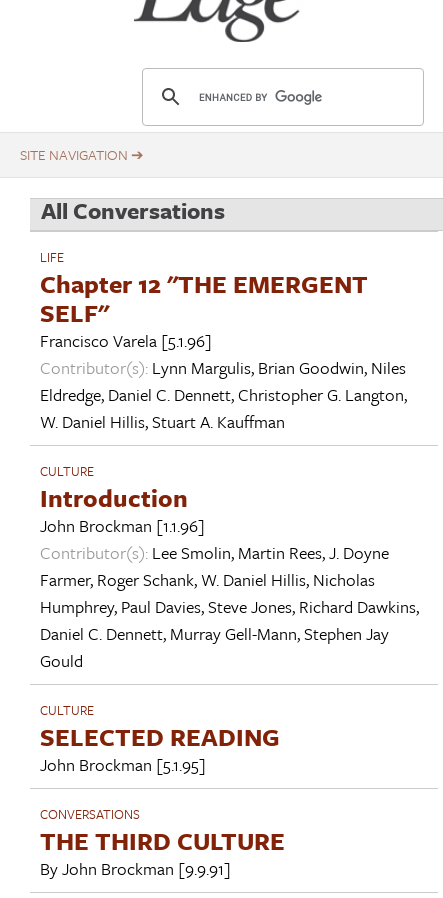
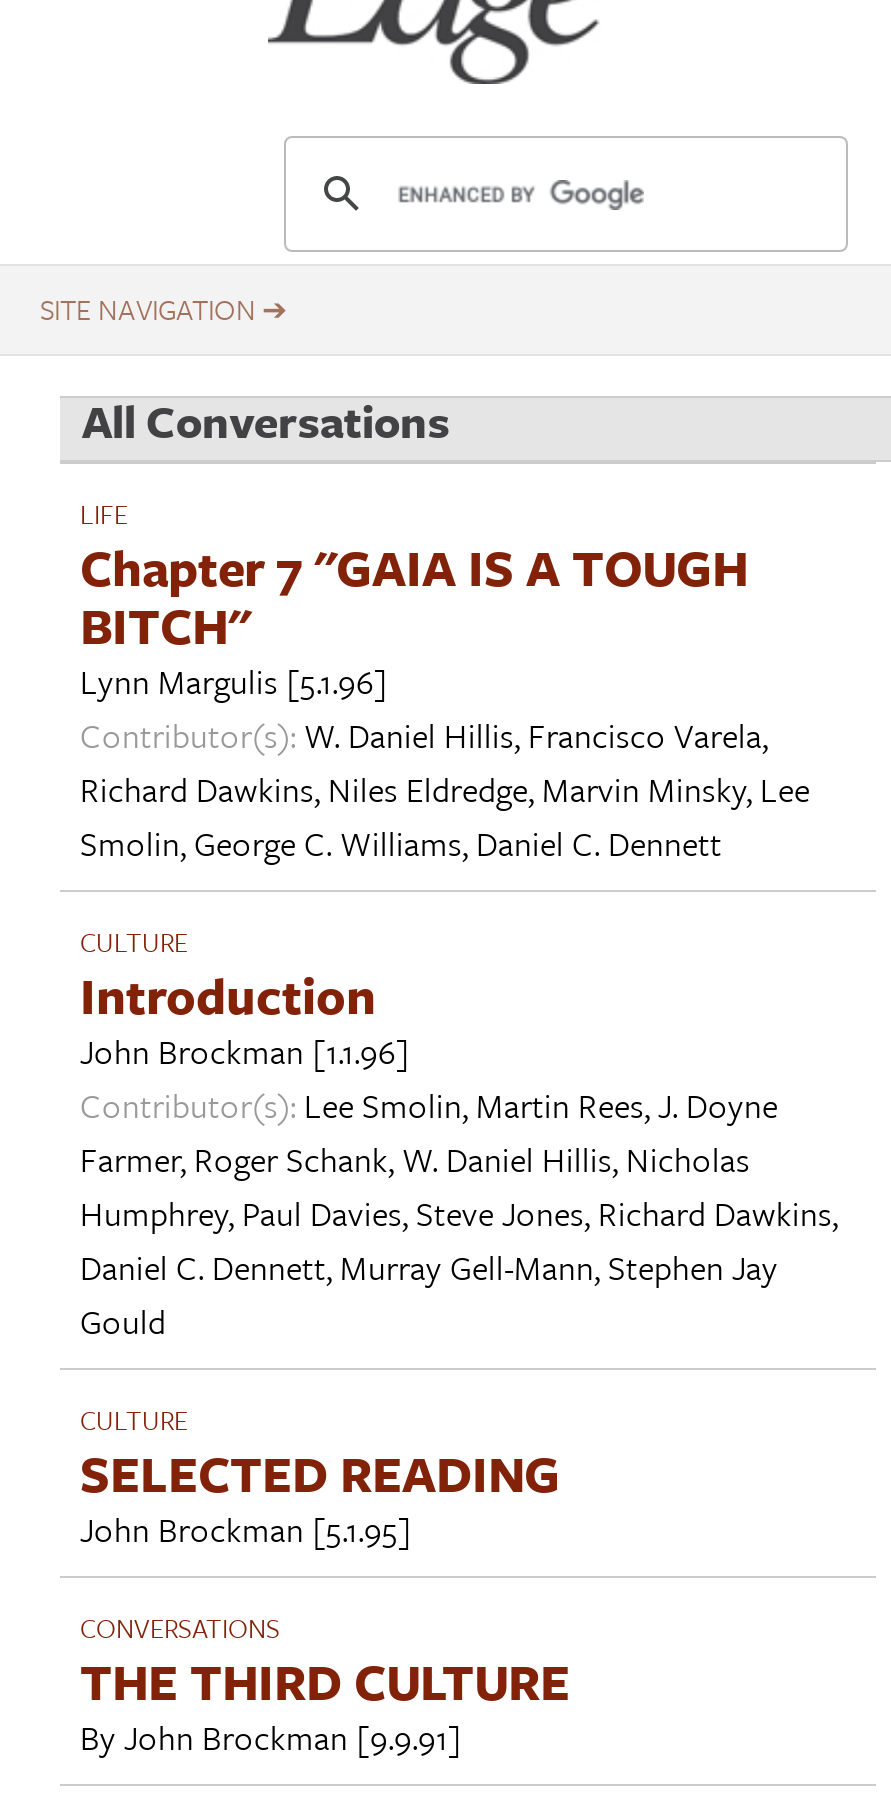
- Chapter 12 "THE EMERGENT
- SELF"
- Francisco Varela [5.1.96]
- Contributor(s): Lynn Margulis, Brian Goodwin, Niles
- Eldredge, Daniel C. Dennett, Christopher G. Langton,
- W. Daniel Hillis, Stuart A. Kauffman
+ Chapter 7 "GAIA IS A TOUGH
+ BITCH"
+ Lynn Margulis [5.1.96]
+ Contributor(s): W. Daniel Hillis, Francisco Varela,
+ Richard Dawkins, Niles Eldredge, Marvin Minsky, Lee
+ Smolin, George C. Williams, Daniel C. Dennett
